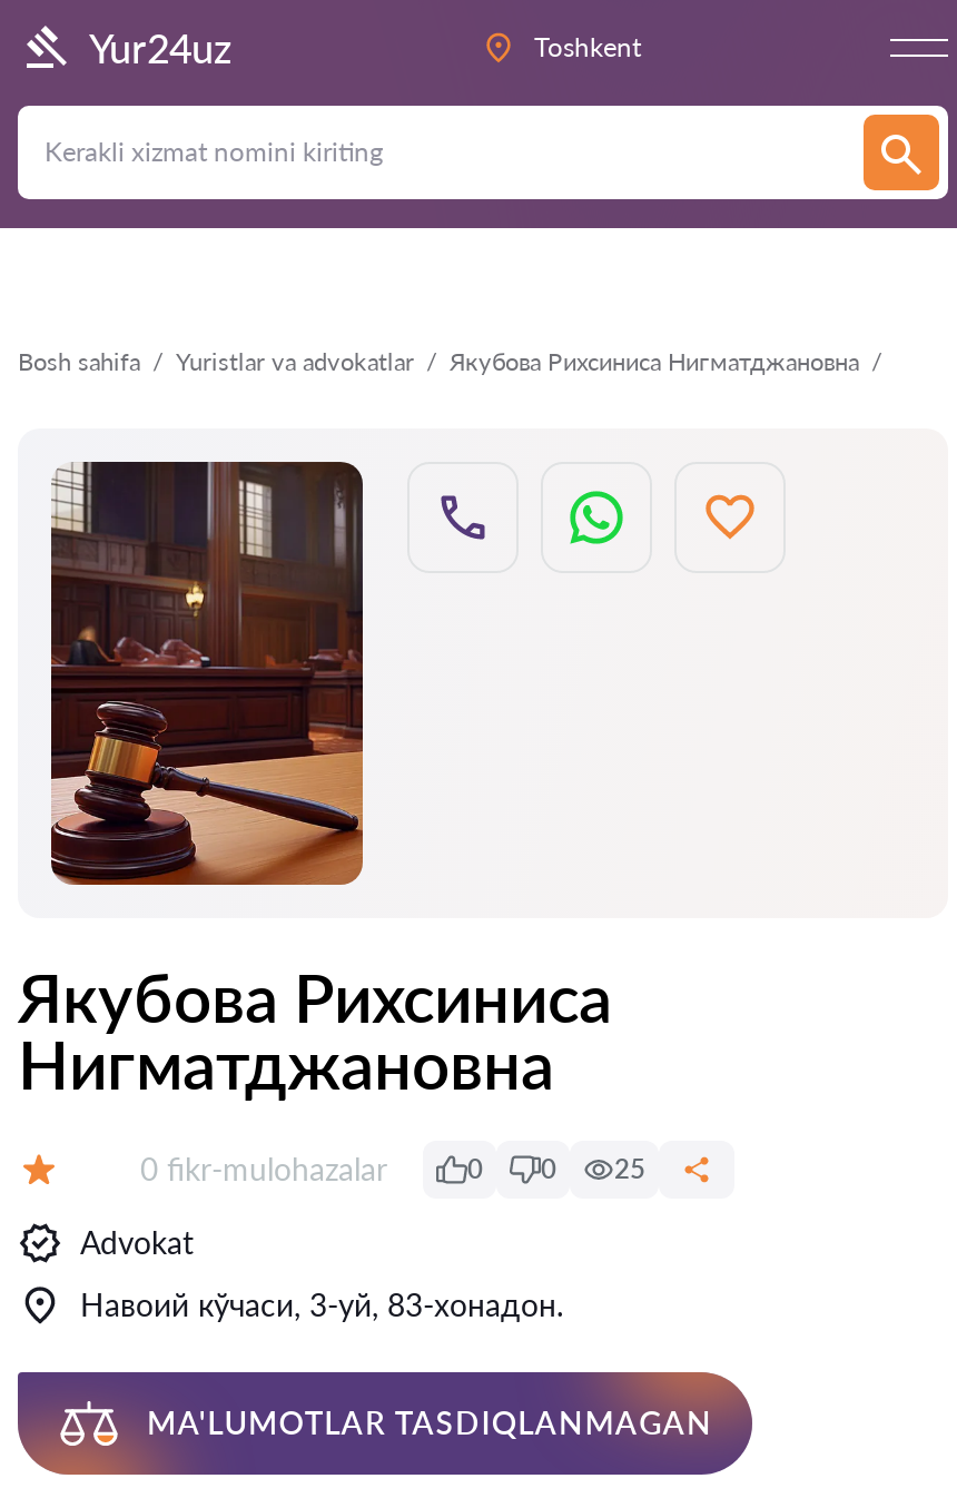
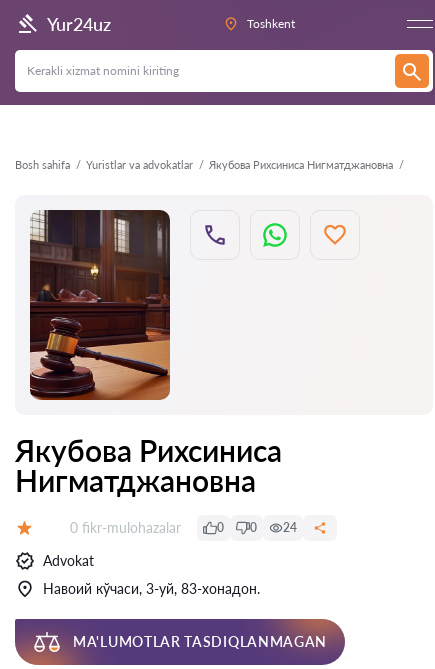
- 25
+ 24
